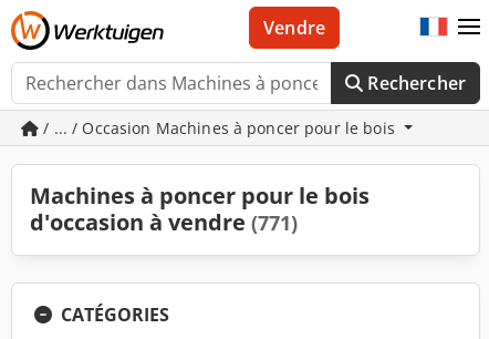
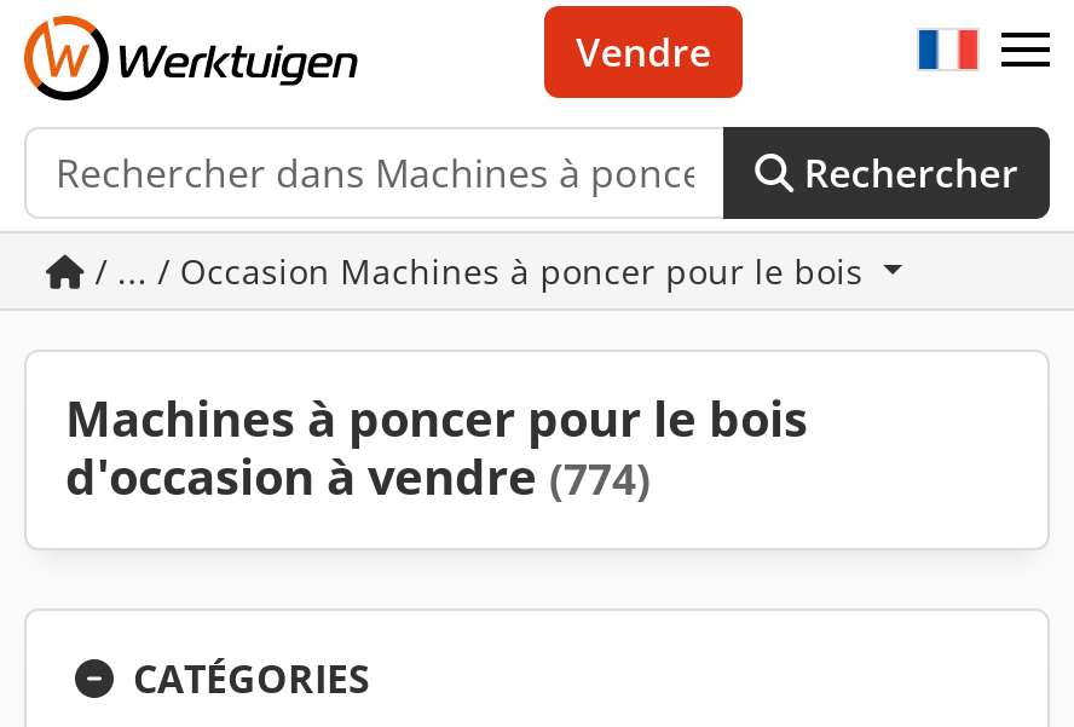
- d'occasion à vendre (771)
+ d'occasion à vendre (774)
